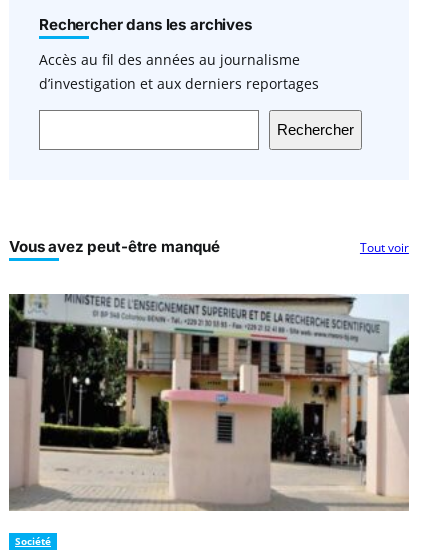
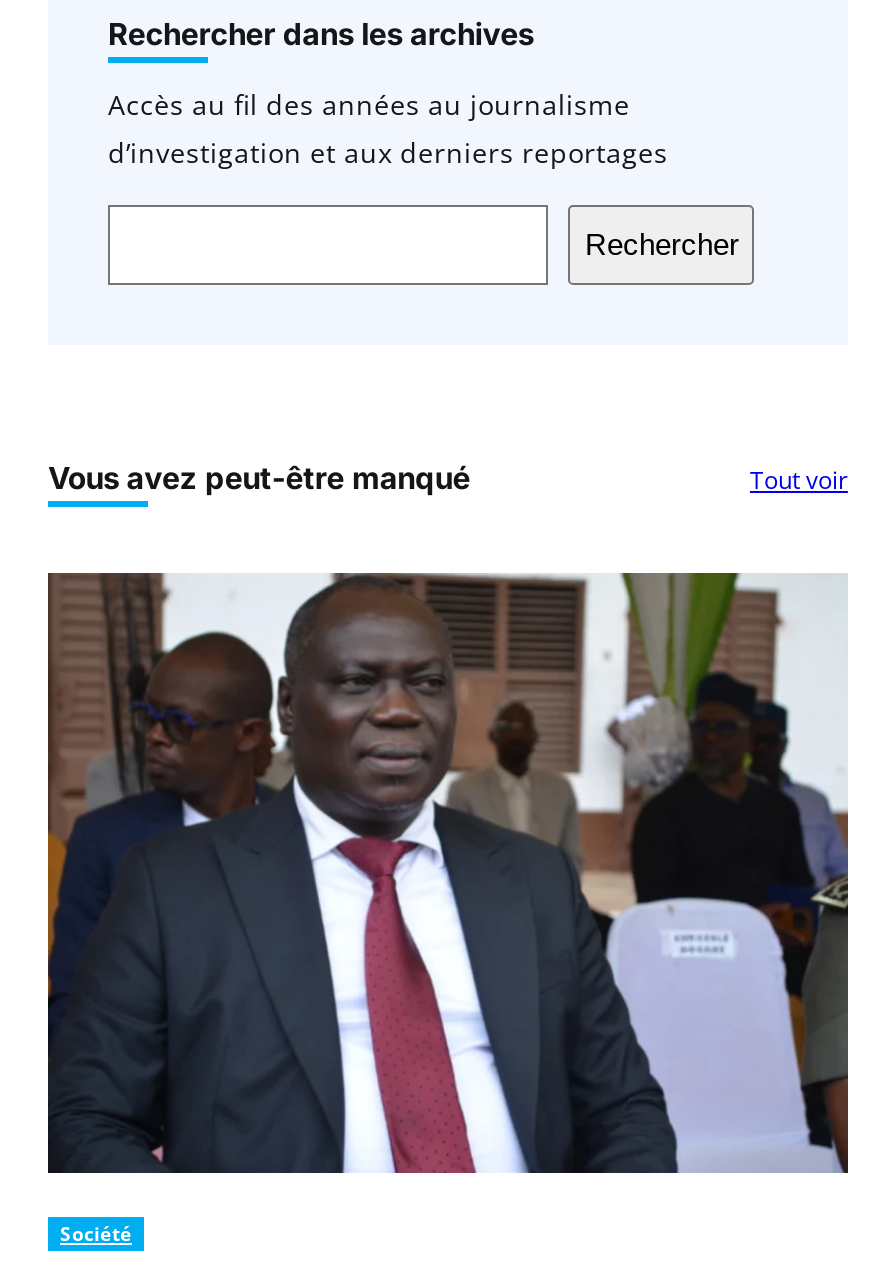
- [image]
+ [image]
